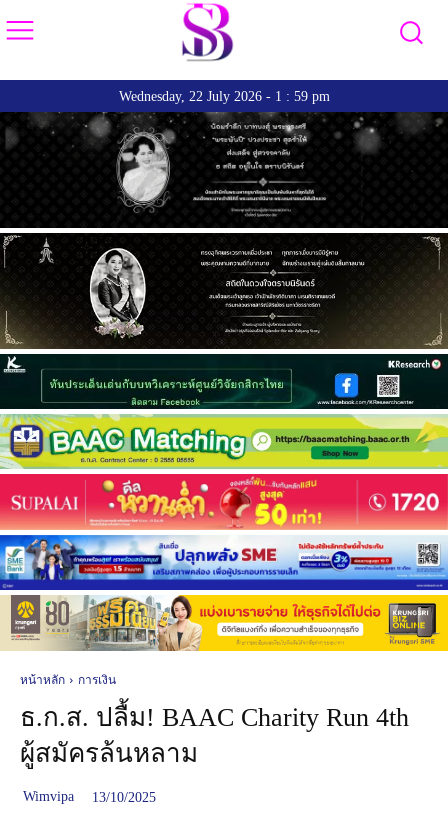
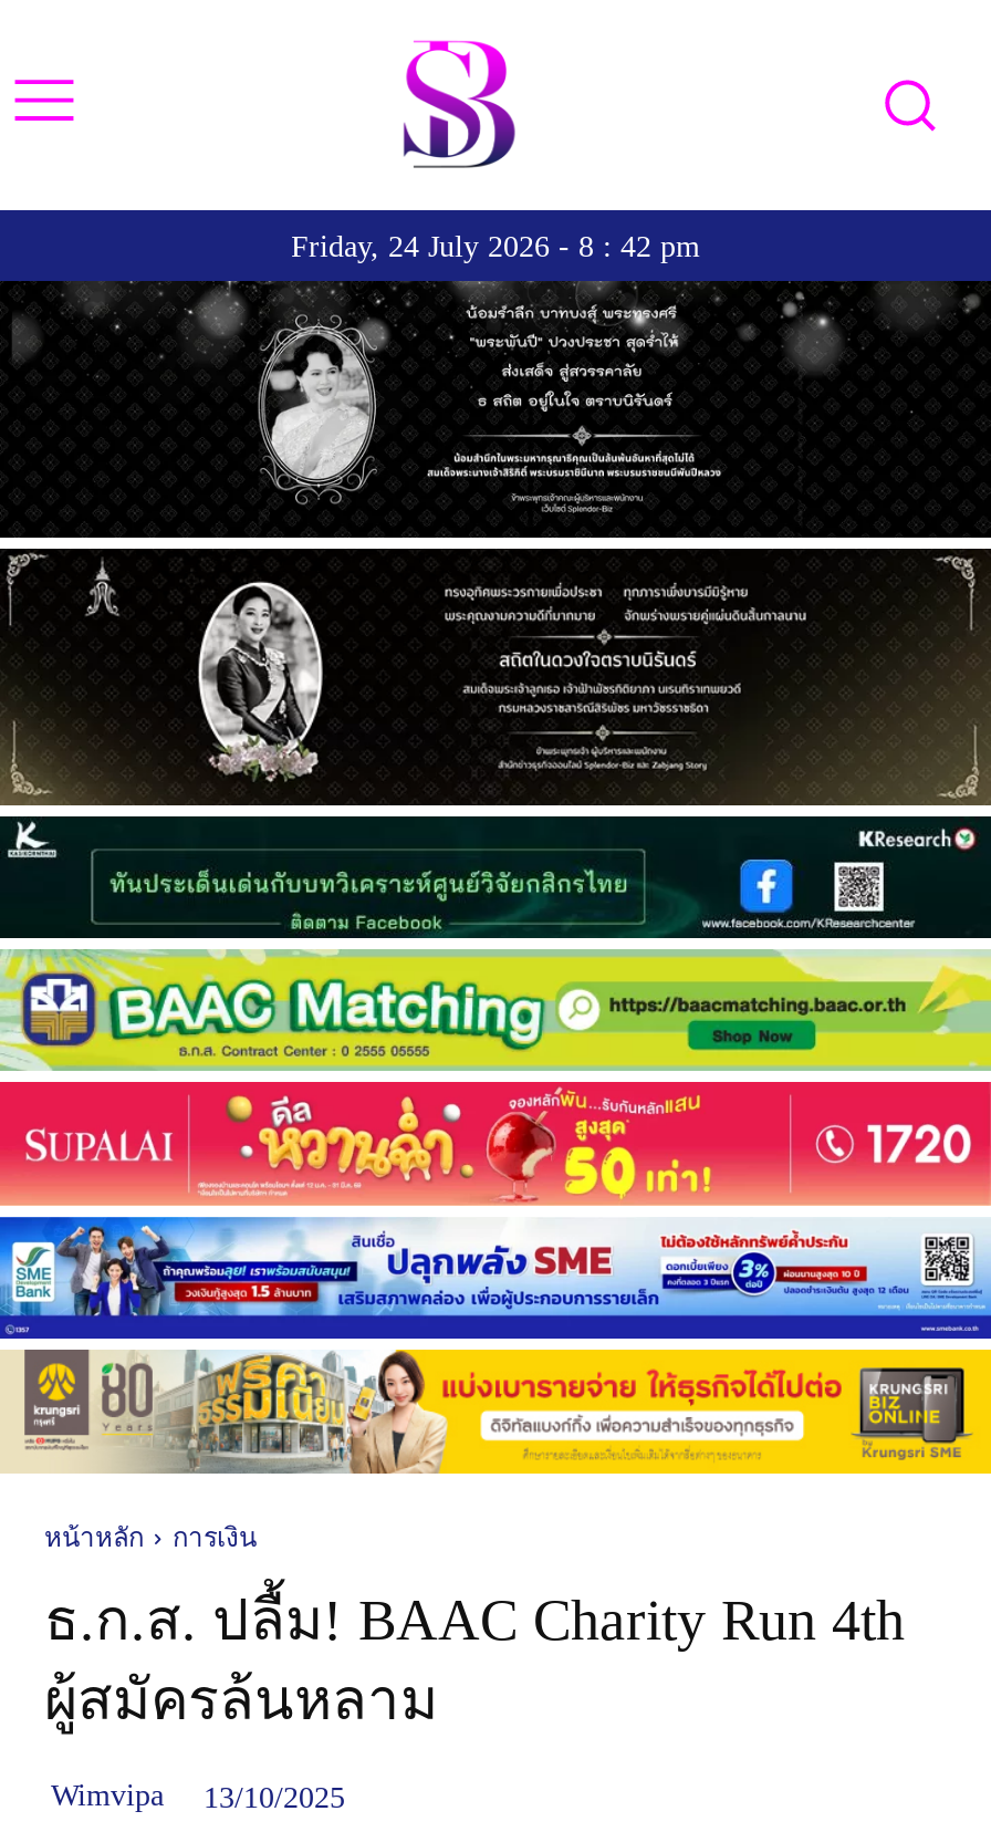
- Wednesday, 22 July 2026 - 1 : 59 pm
+ Friday, 24 July 2026 - 8 : 42 pm
